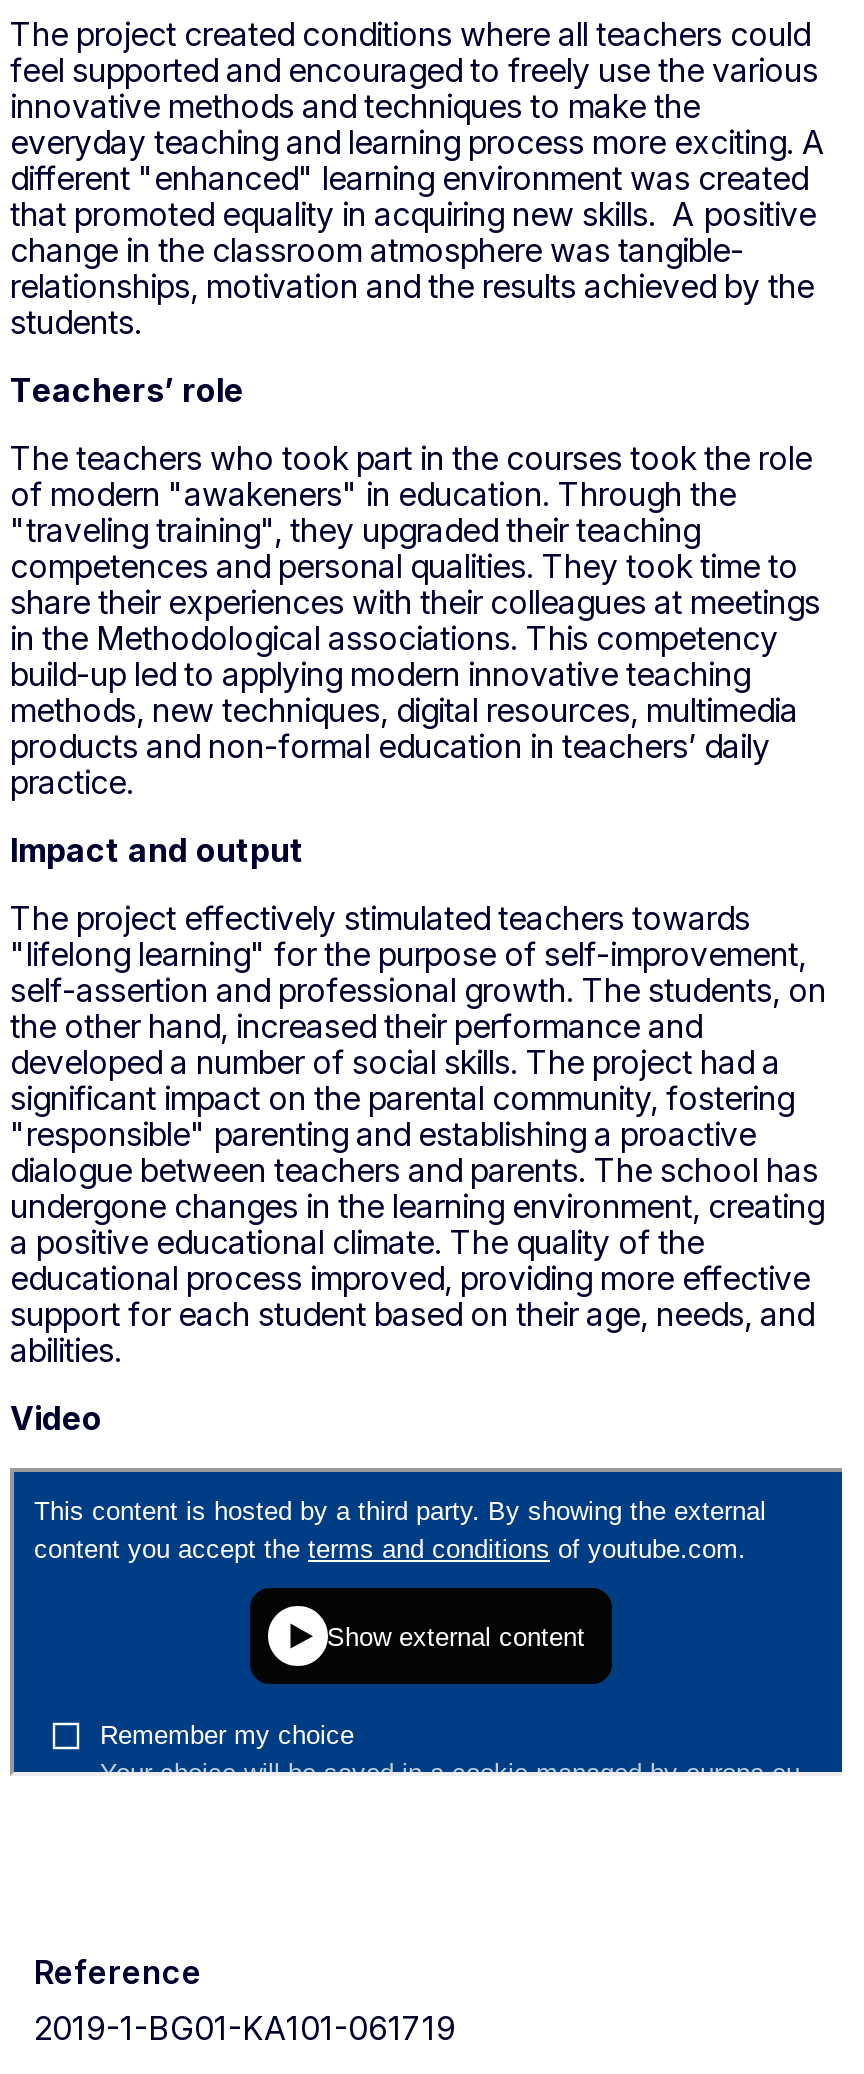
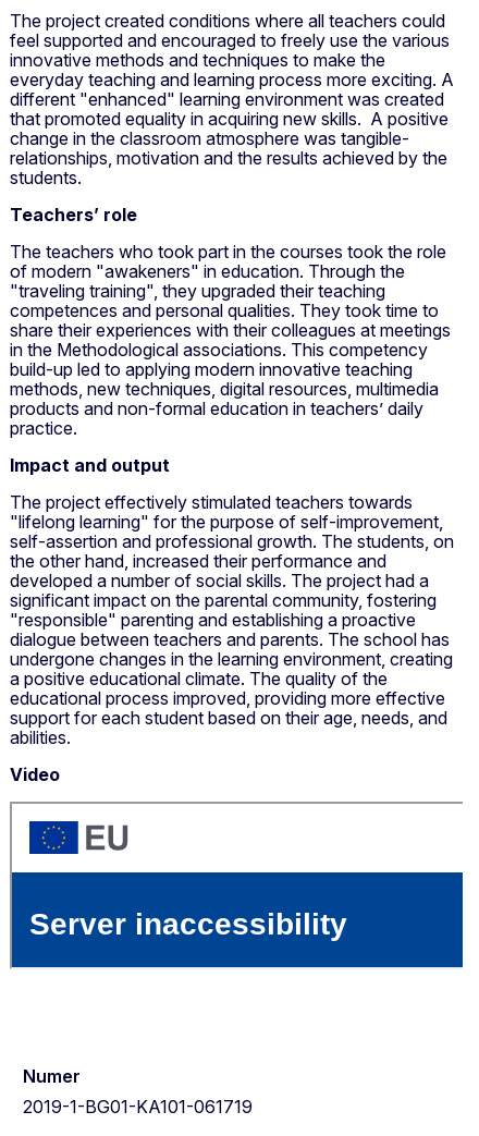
- [image]
+ [image]

- Reference
+ Numer
